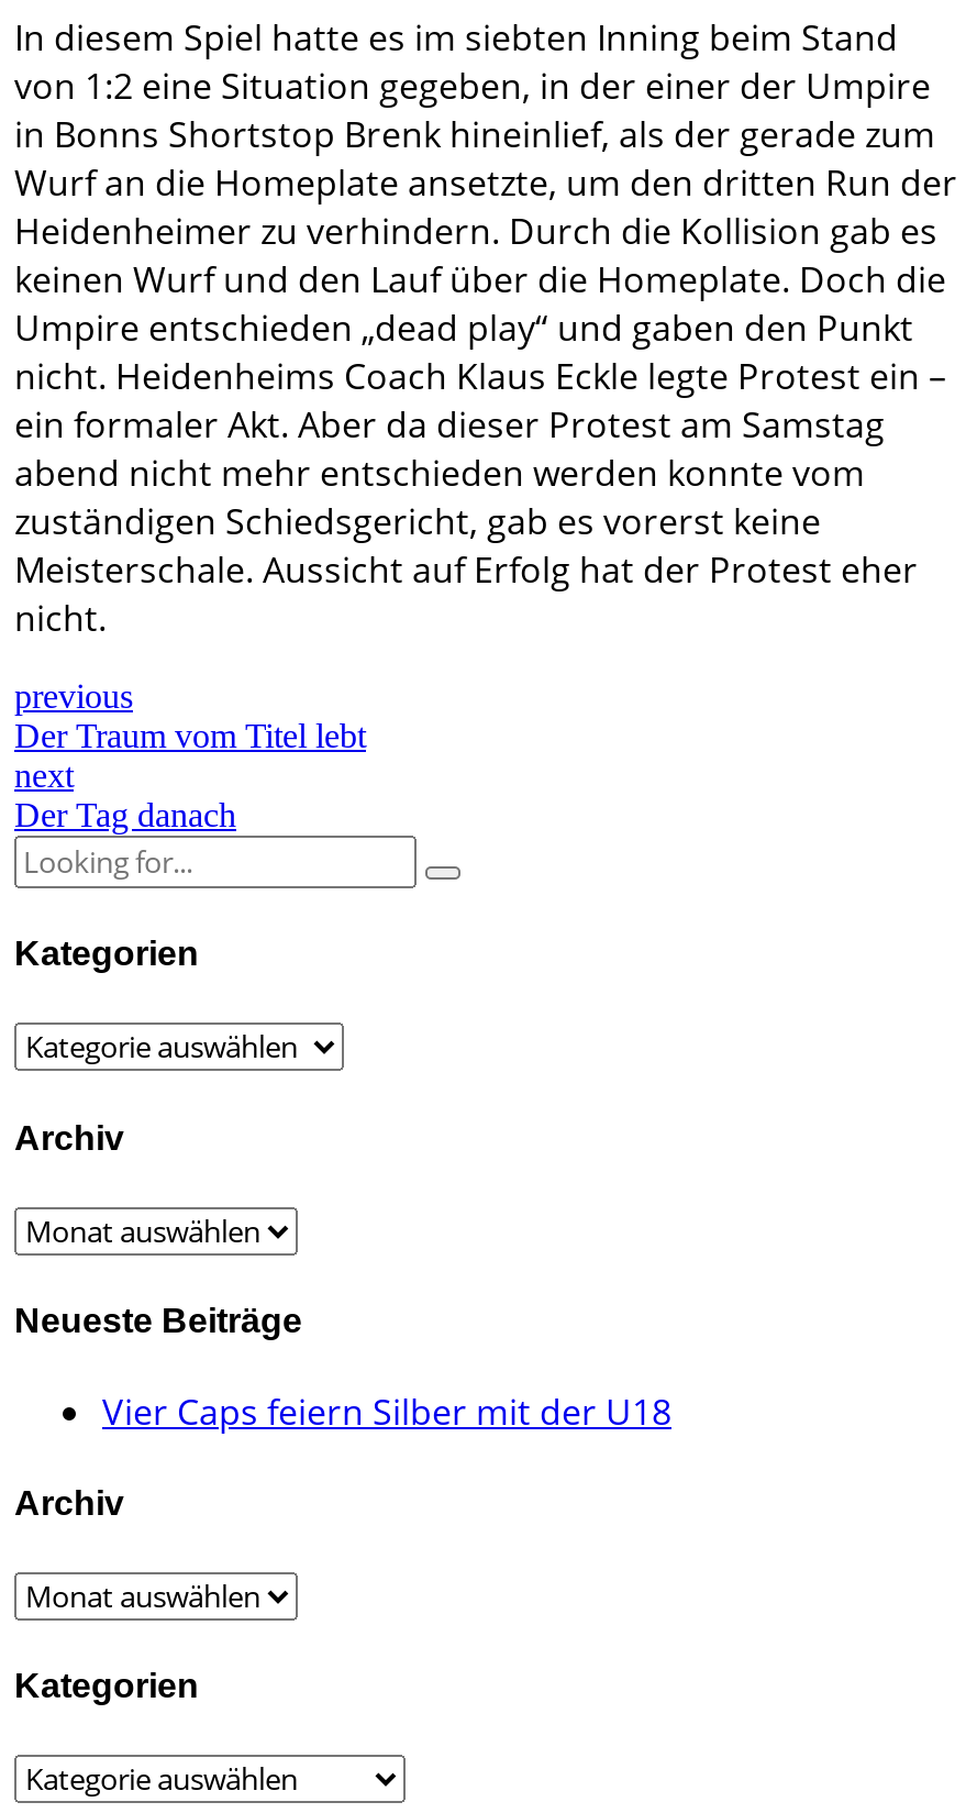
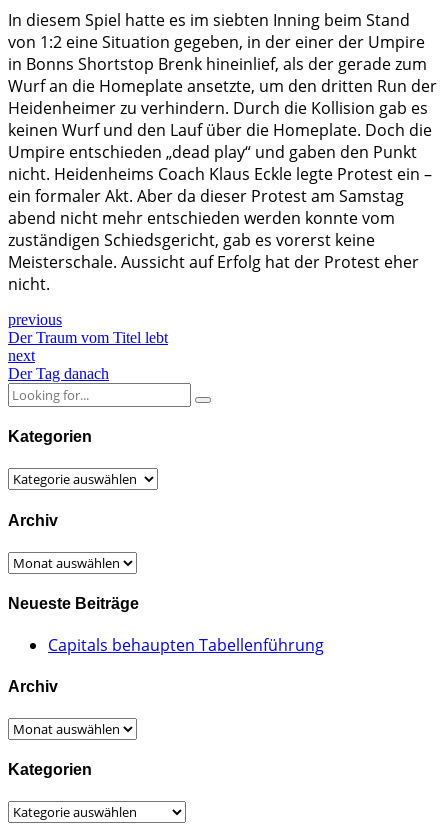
- Vier Caps feiern Silber mit der U18
+ Capitals behaupten Tabellenführung
